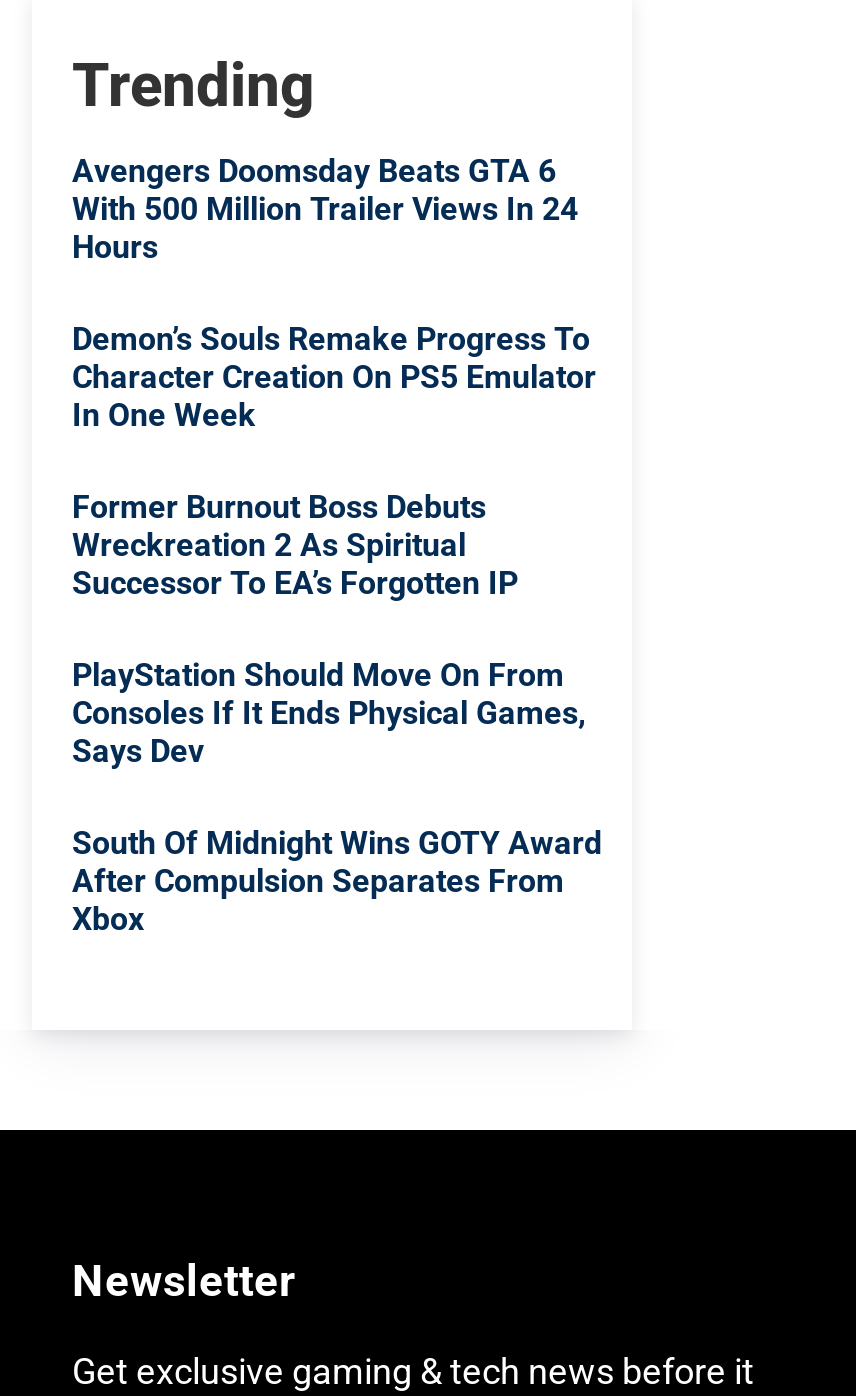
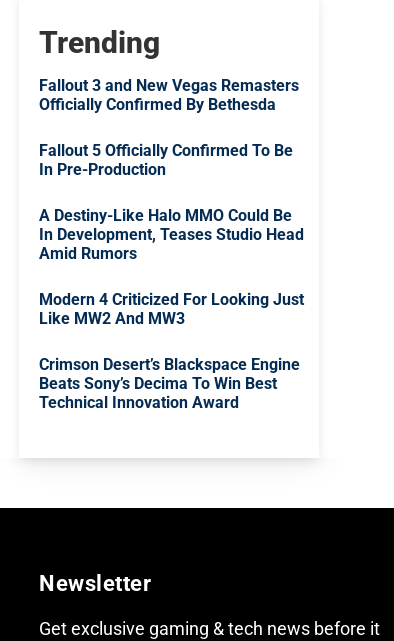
- Avengers Doomsday Beats GTA 6
- With 500 Million Trailer Views In 24
- Hours
+ Fallout 3 and New Vegas Remasters
+ Officially Confirmed By Bethesda

- Demon’s Souls Remake Progress To
- Character Creation On PS5 Emulator
- In One Week
+ Fallout 5 Officially Confirmed To Be
+ In Pre-Production

- Former Burnout Boss Debuts
- Wreckreation 2 As Spiritual
- Successor To EA’s Forgotten IP
+ A Destiny-Like Halo MMO Could Be
+ In Development, Teases Studio Head
+ Amid Rumors

- PlayStation Should Move On From
- Consoles If It Ends Physical Games,
- Says Dev
+ Modern 4 Criticized For Looking Just
+ Like MW2 And MW3

- South Of Midnight Wins GOTY Award
- After Compulsion Separates From
- Xbox
+ Crimson Desert’s Blackspace Engine
+ Beats Sony’s Decima To Win Best
+ Technical Innovation Award
